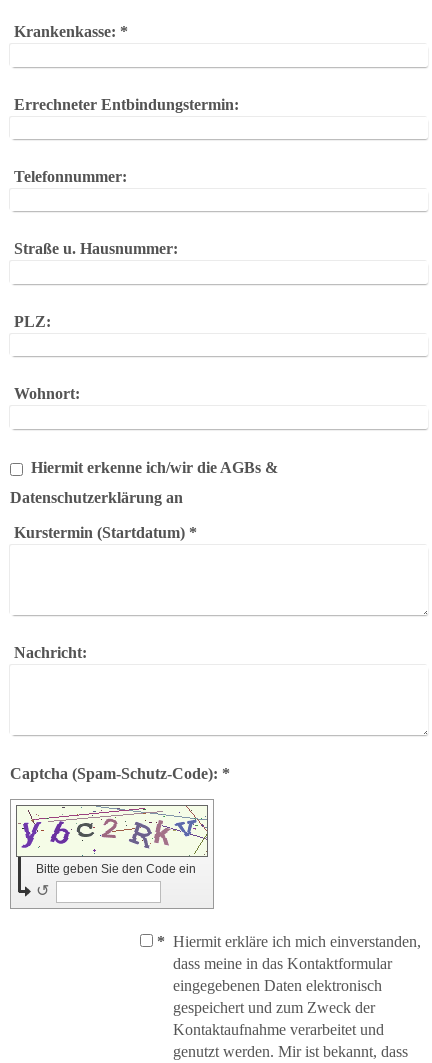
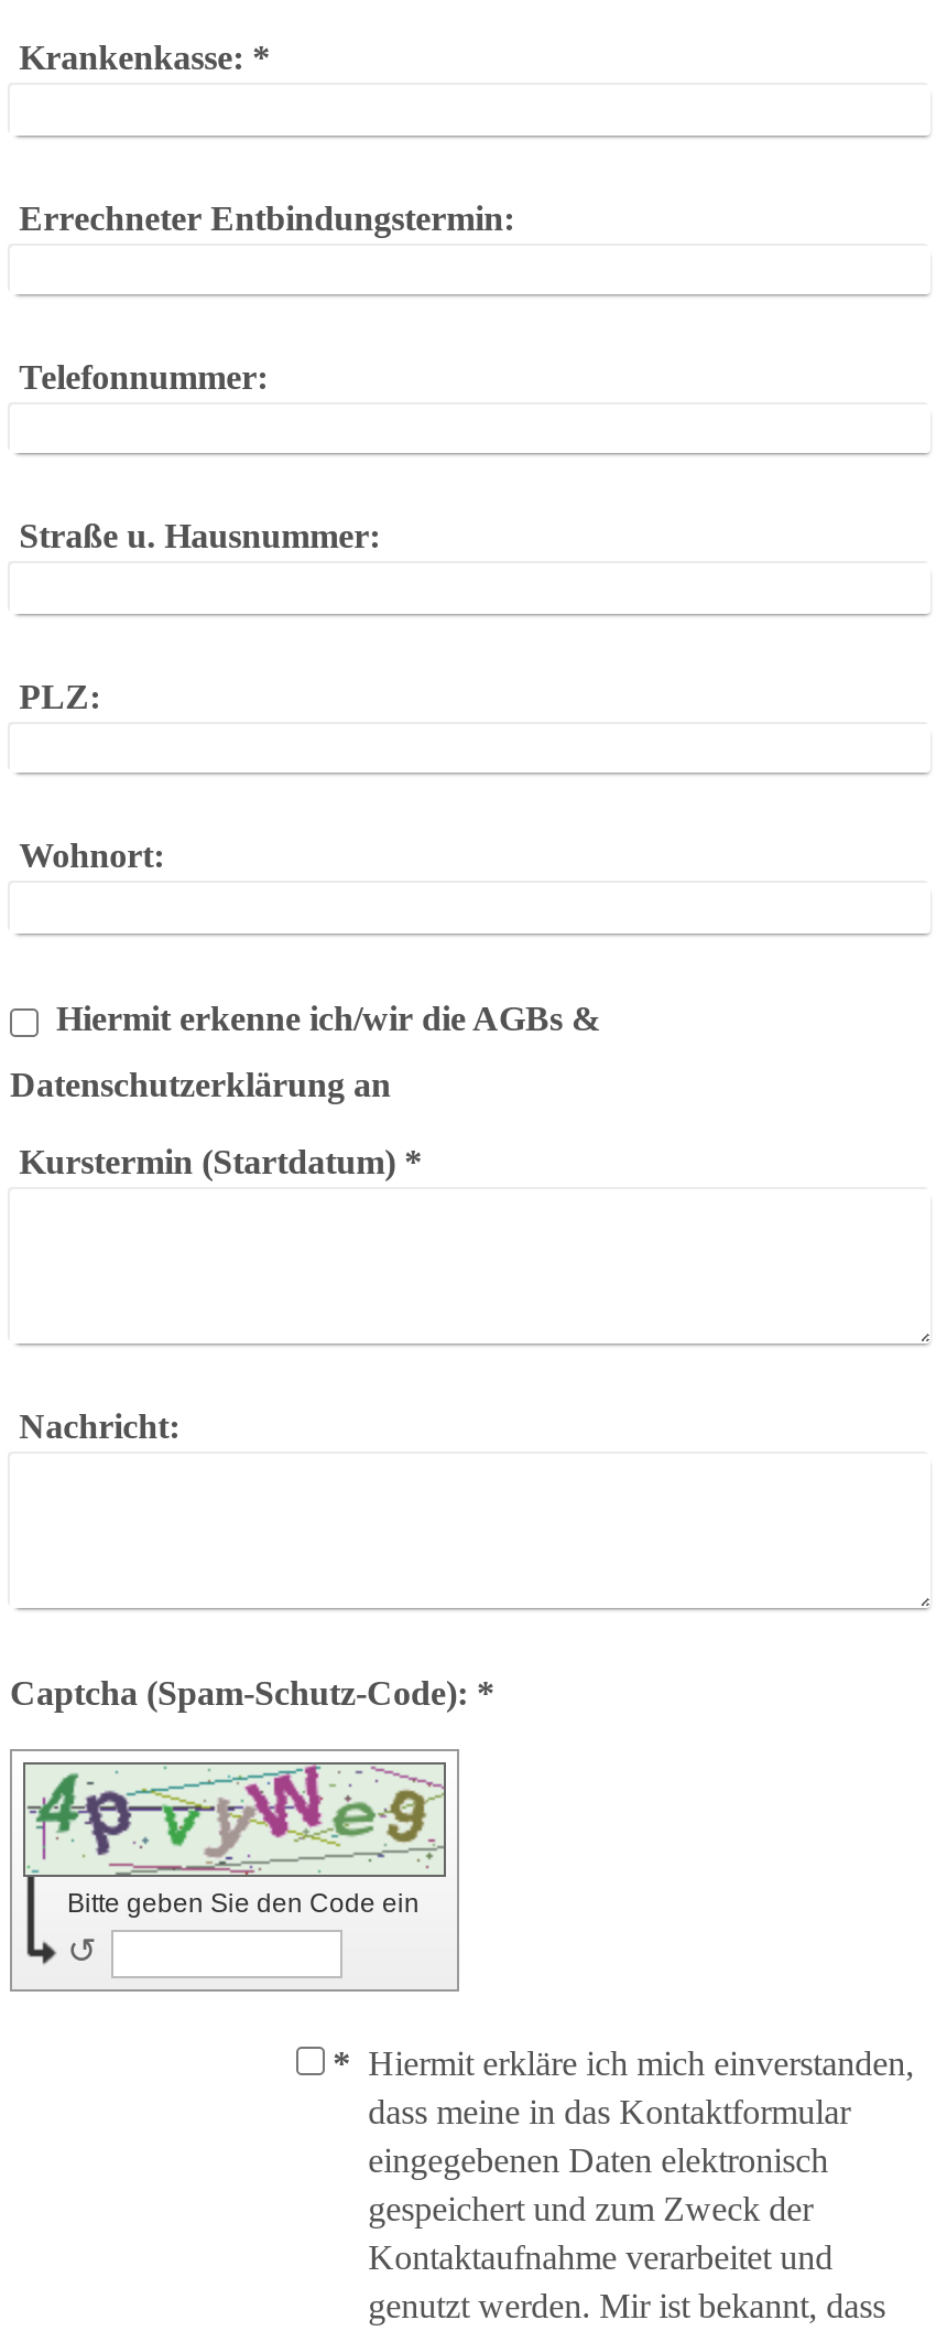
- [image]
+ [image]
